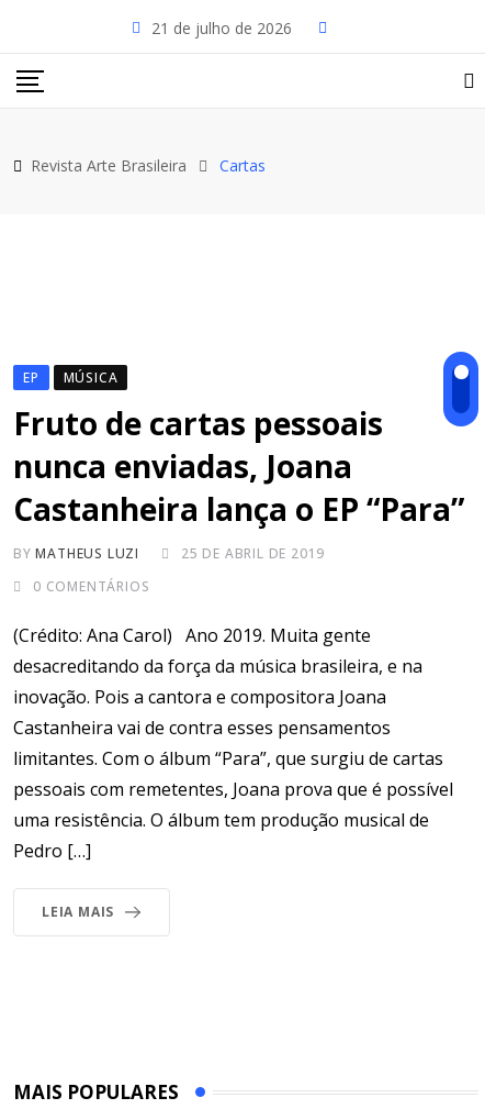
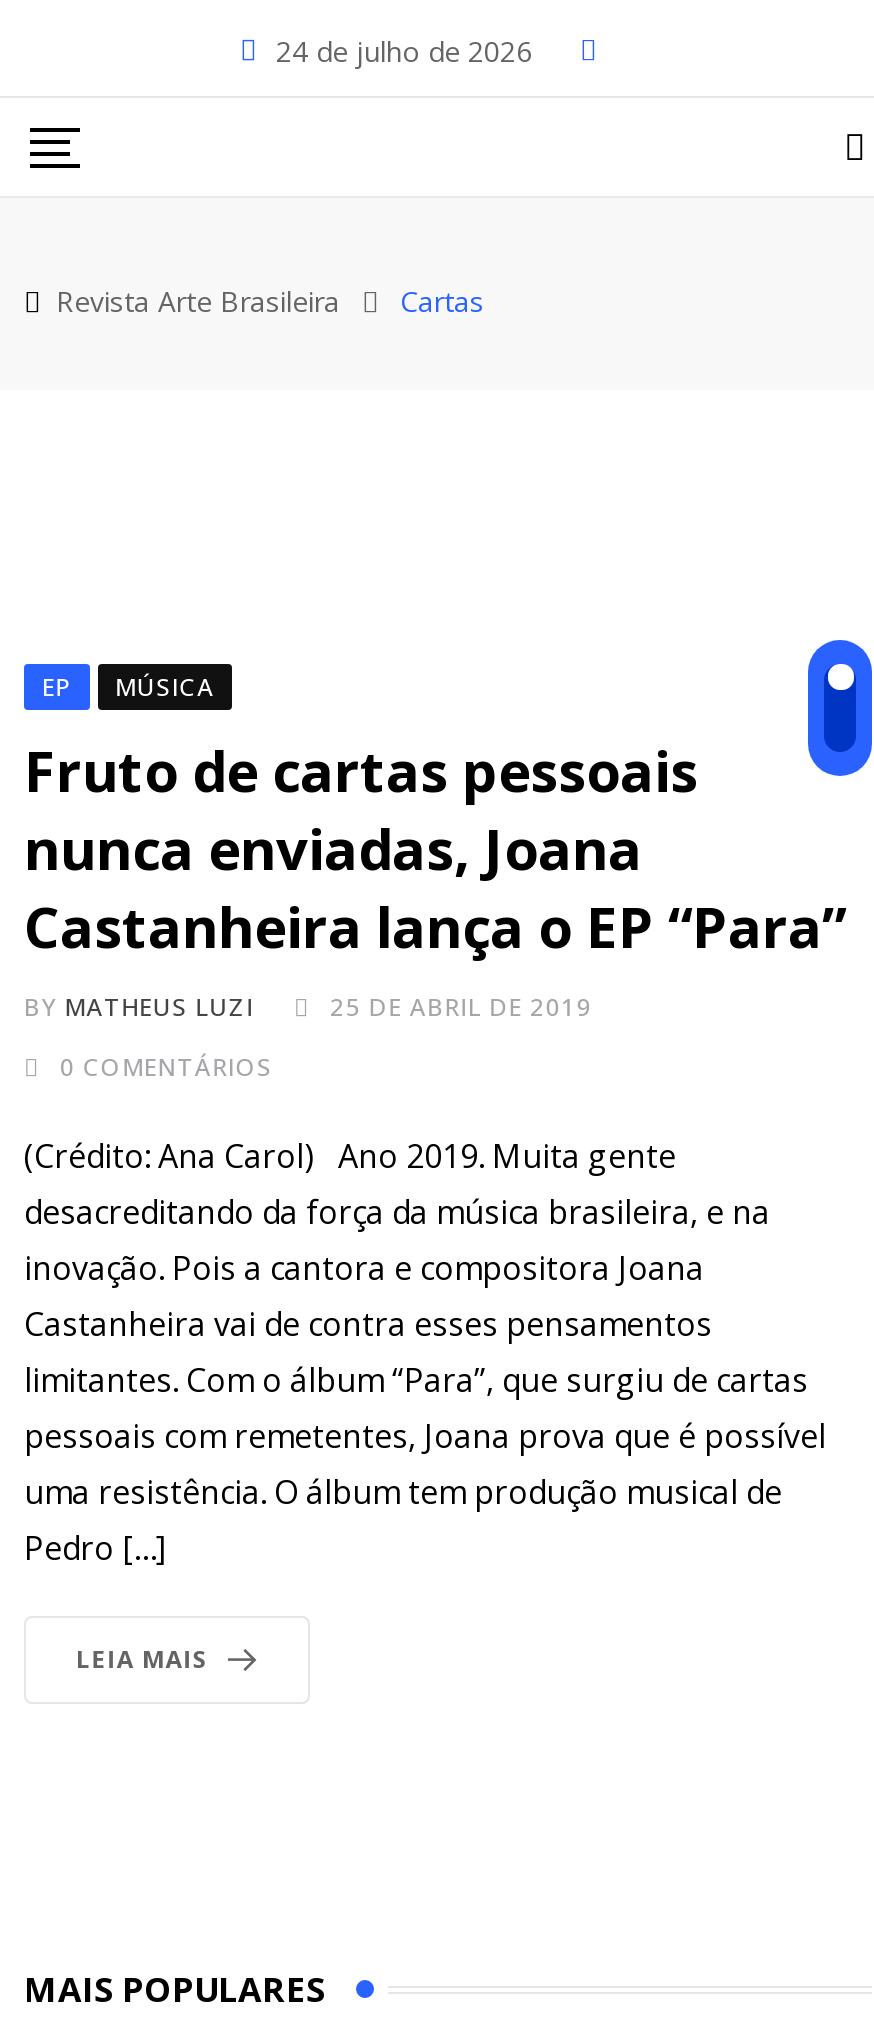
- 21 de julho de 2026
+ 24 de julho de 2026
